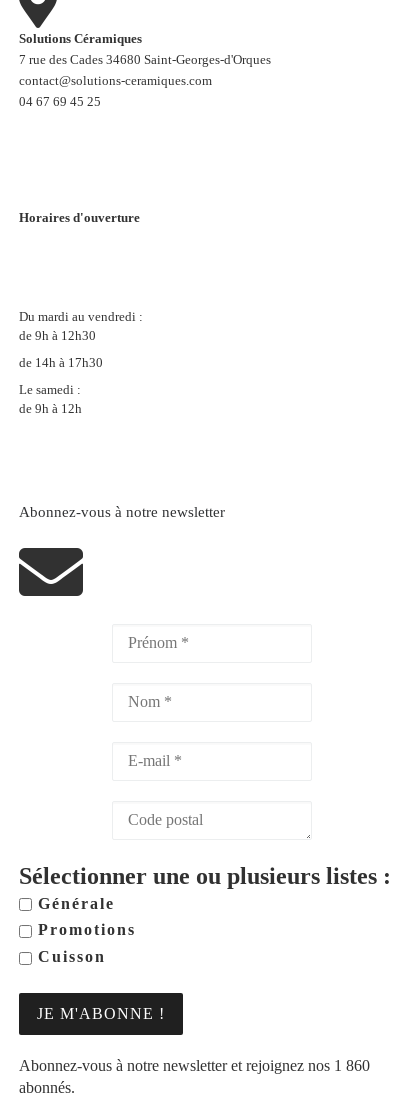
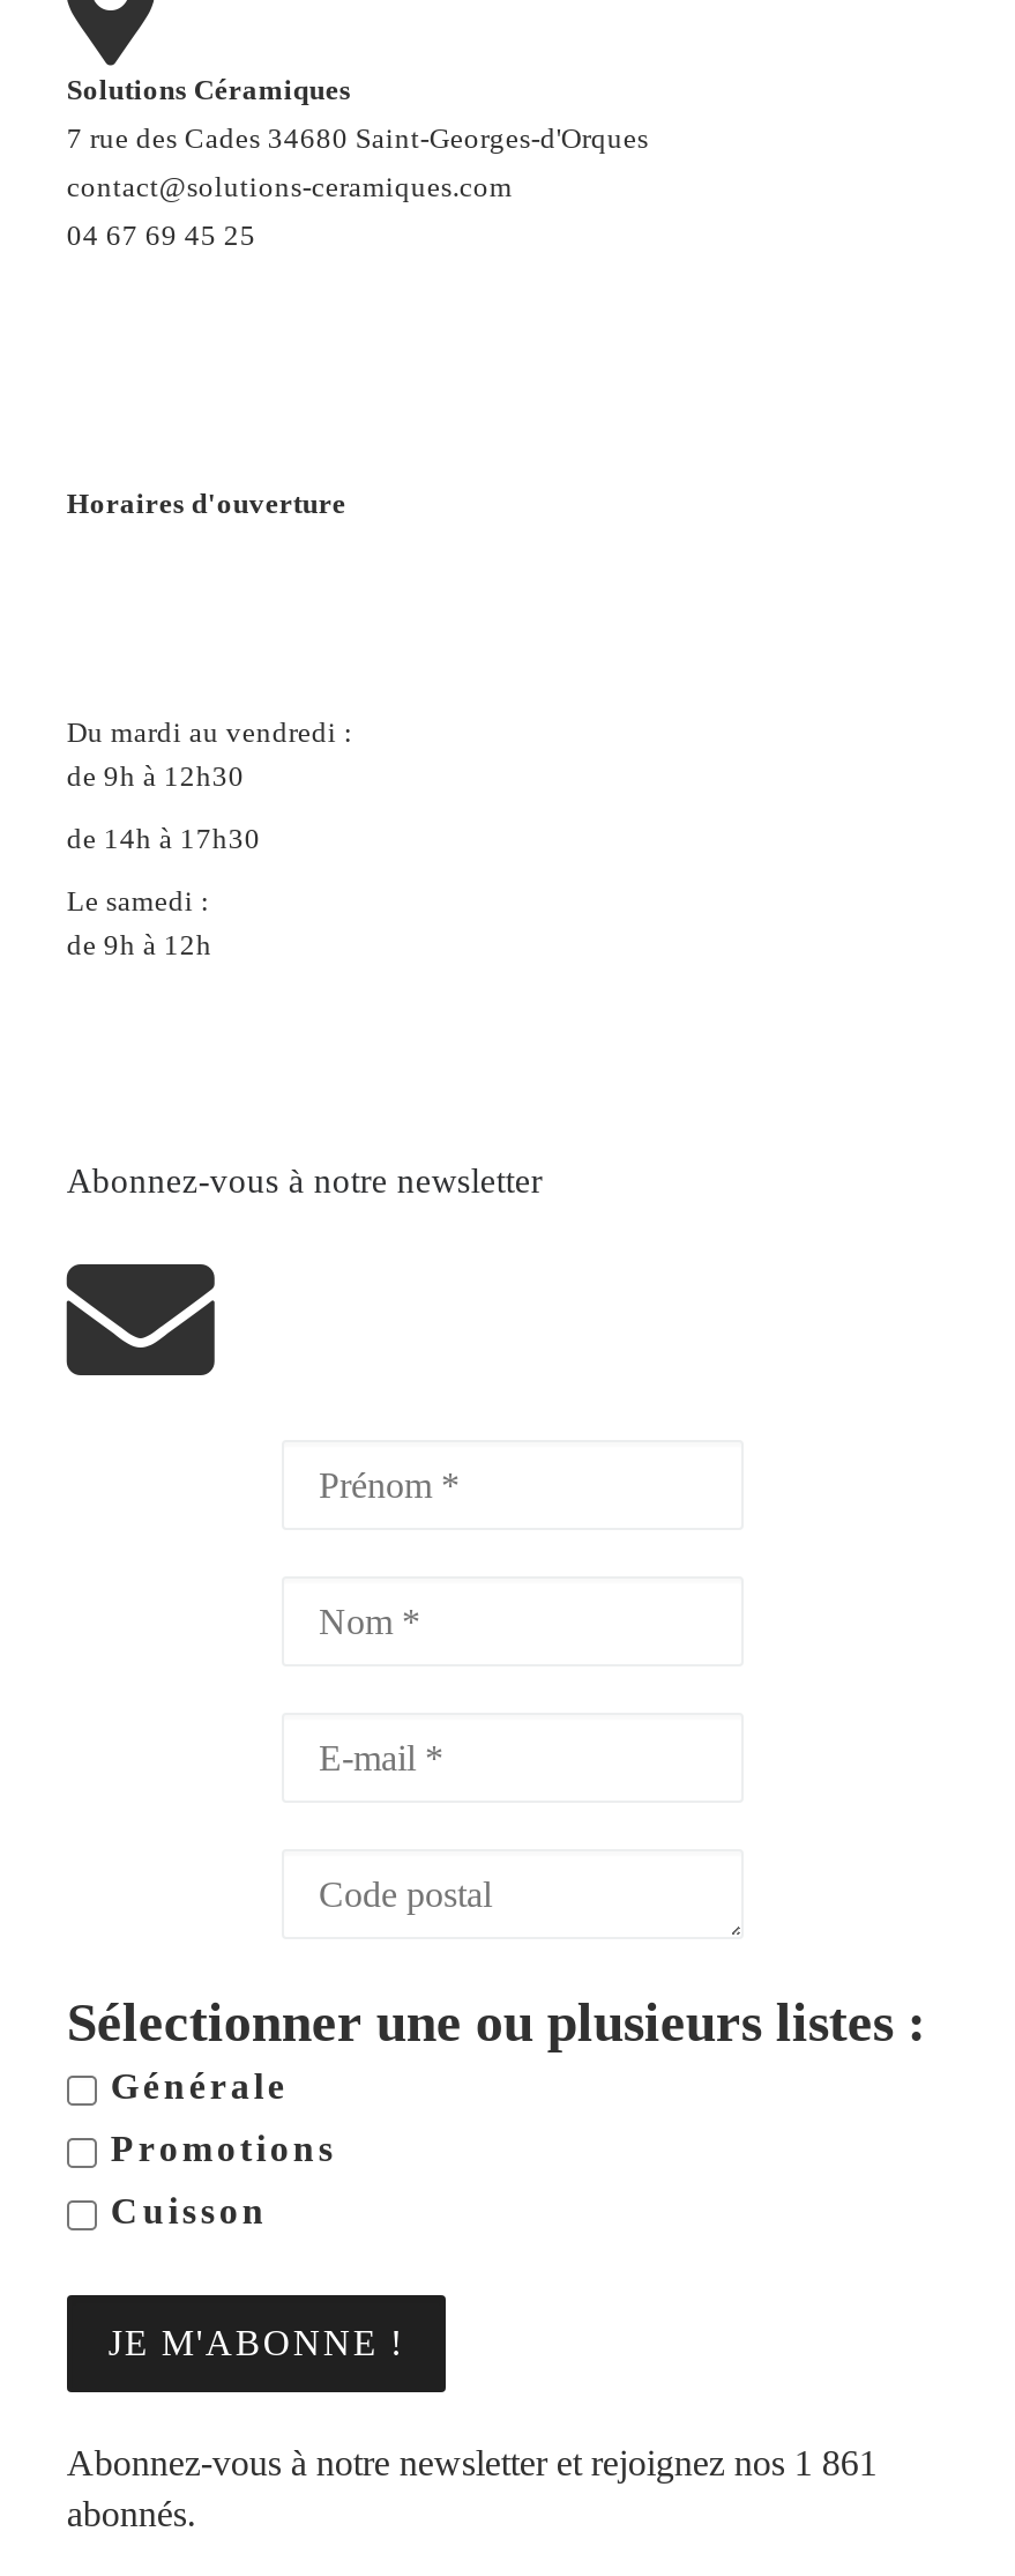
- Abonnez-vous à notre newsletter et rejoignez nos 1 860
+ Abonnez-vous à notre newsletter et rejoignez nos 1 861
